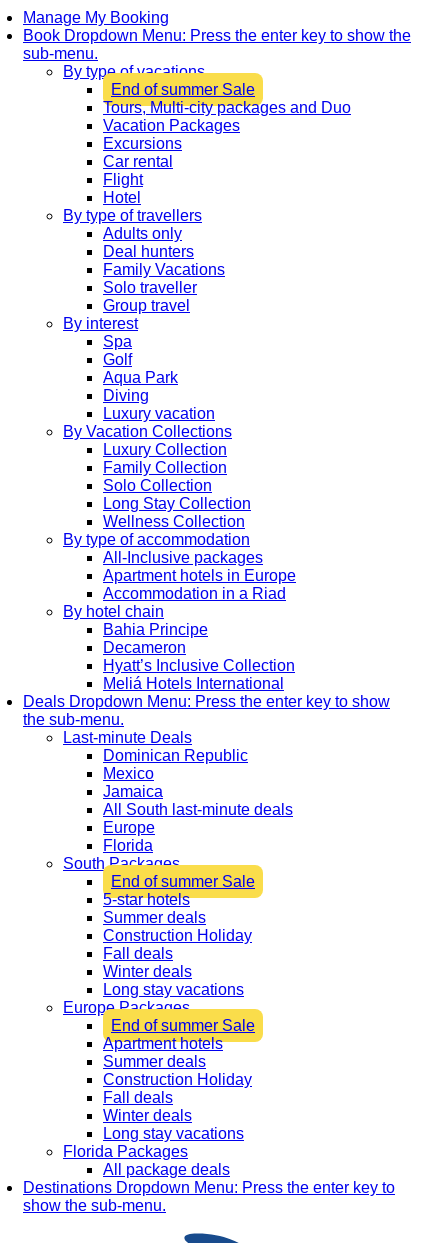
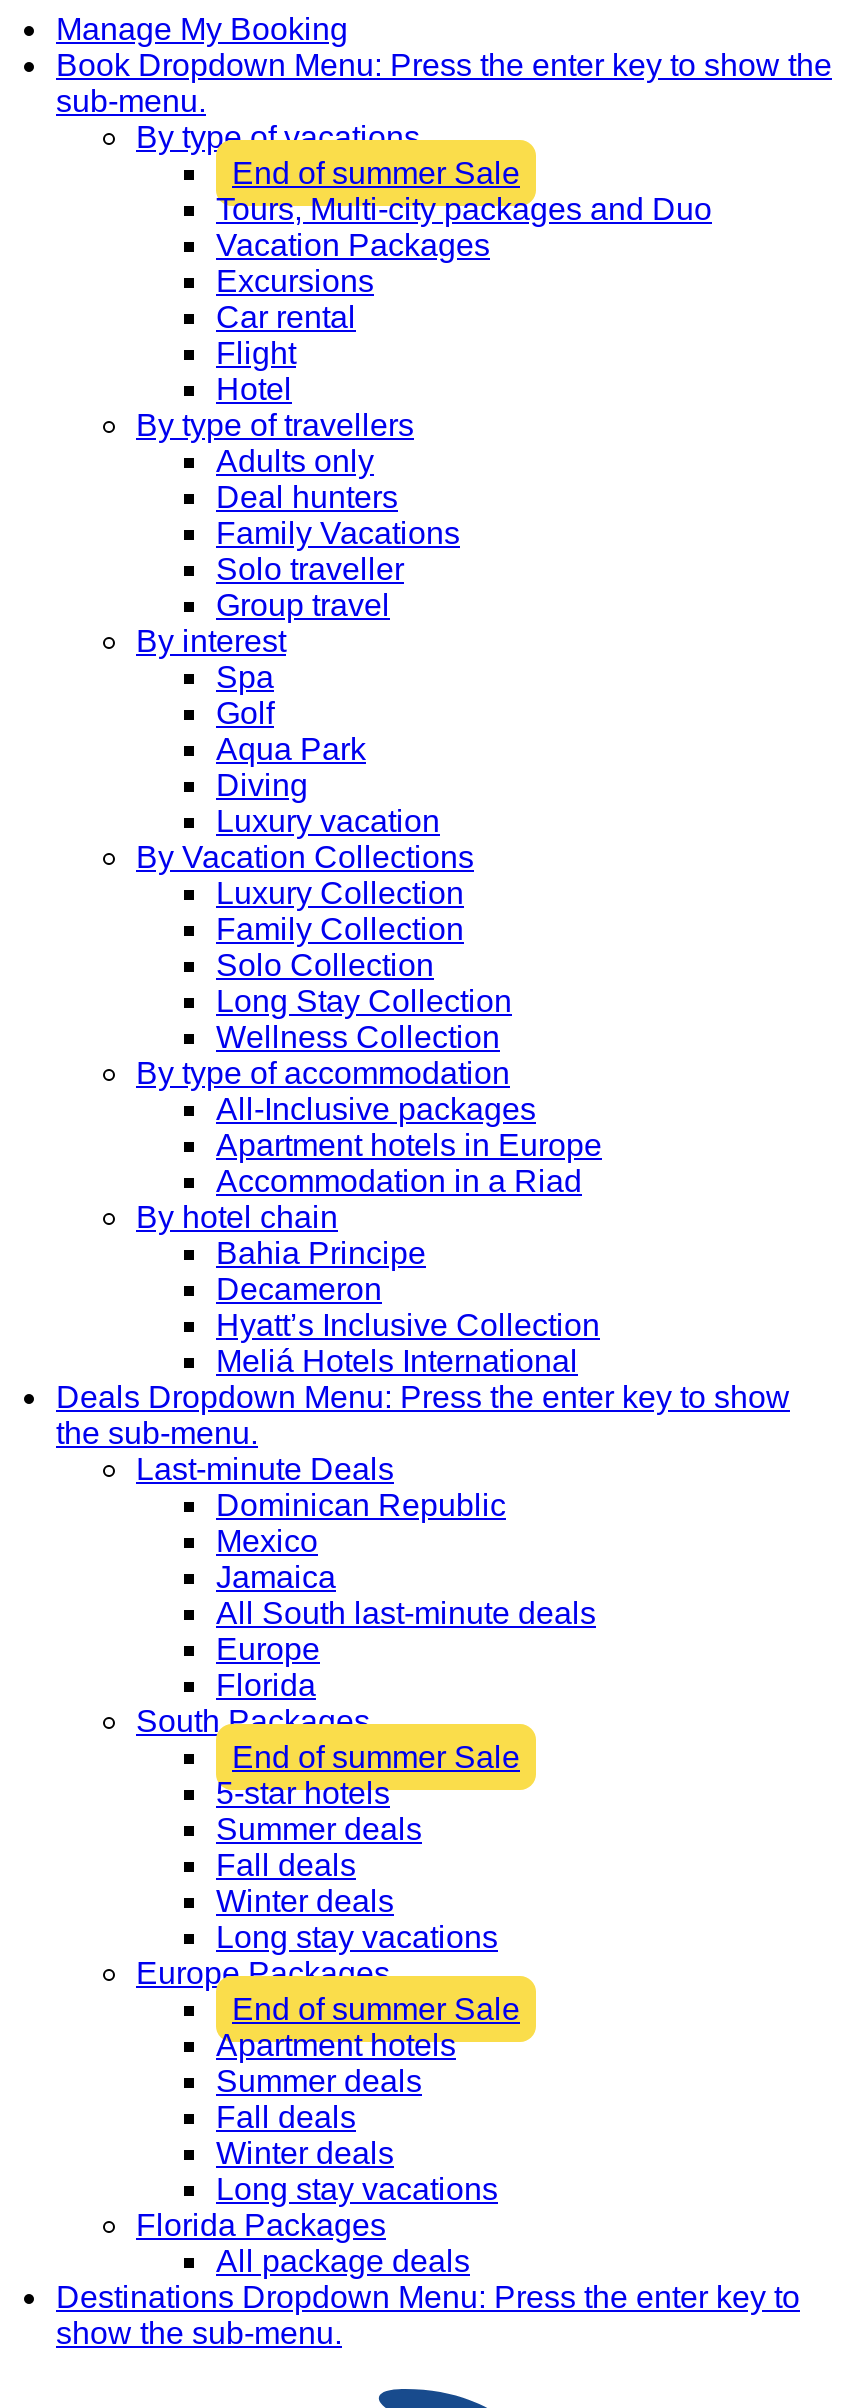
- Construction Holiday

- Construction Holiday
